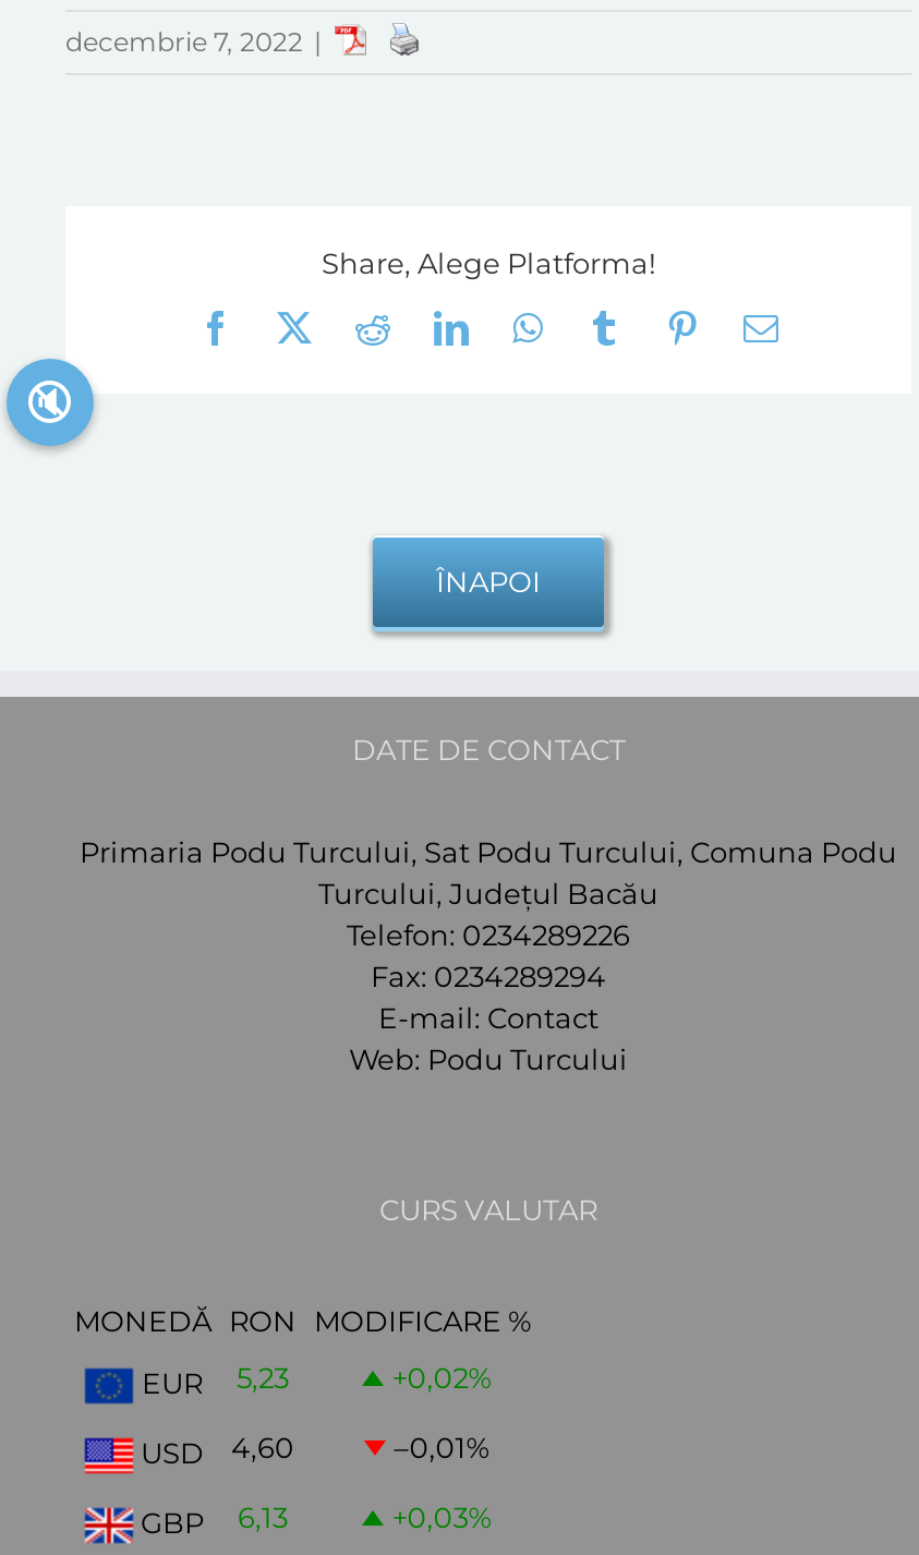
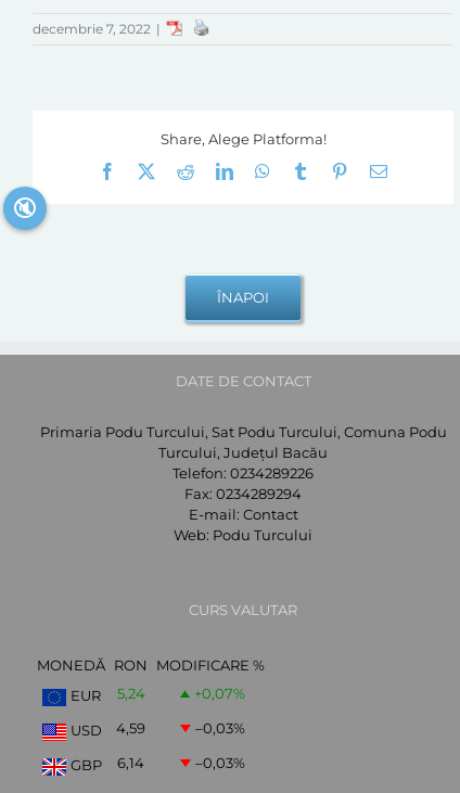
- EUR 5,23
+ EUR 5,24

- +0,02%
+ +0,07%

- USD 4,60
+ USD 4,59

- –0,01%
+ –0,03%

- GBP 6,13
+ GBP 6,14

- +0,03%
+ –0,03%
